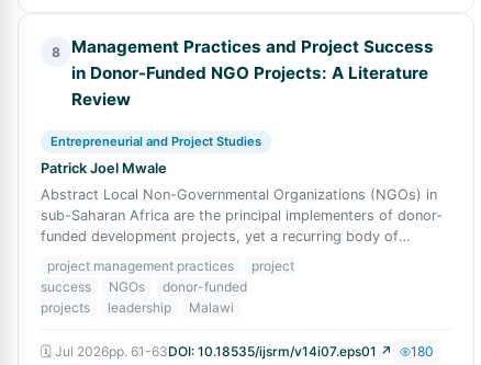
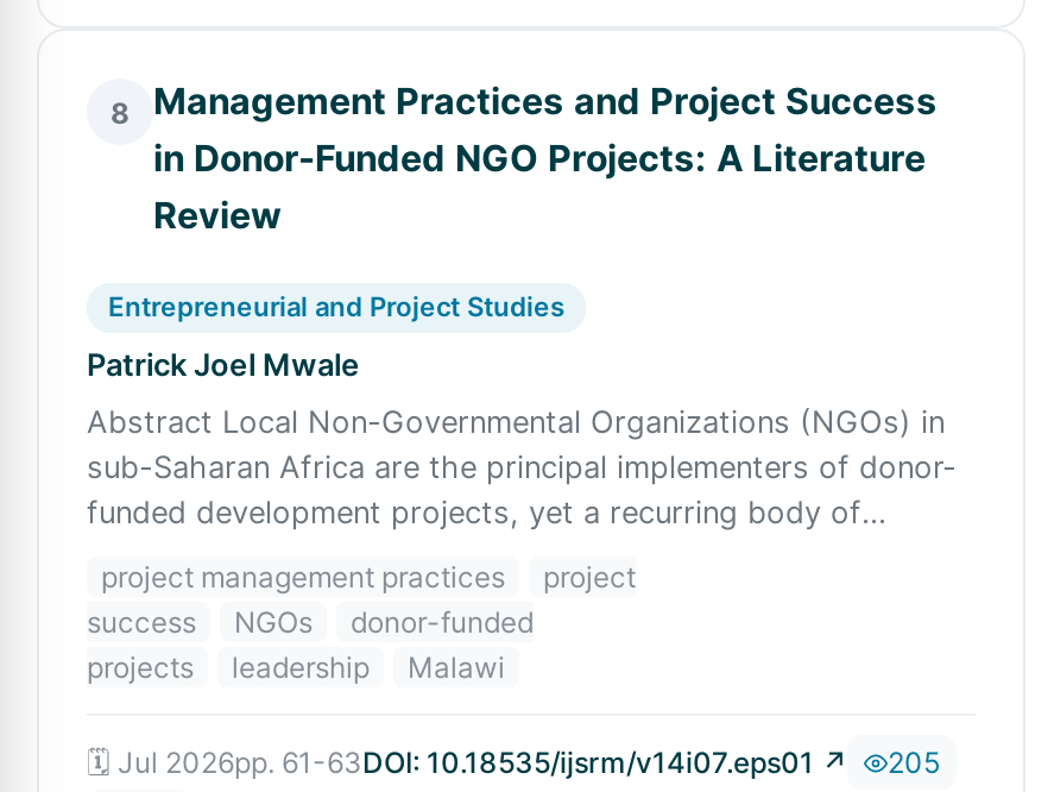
- 180
+ 205
